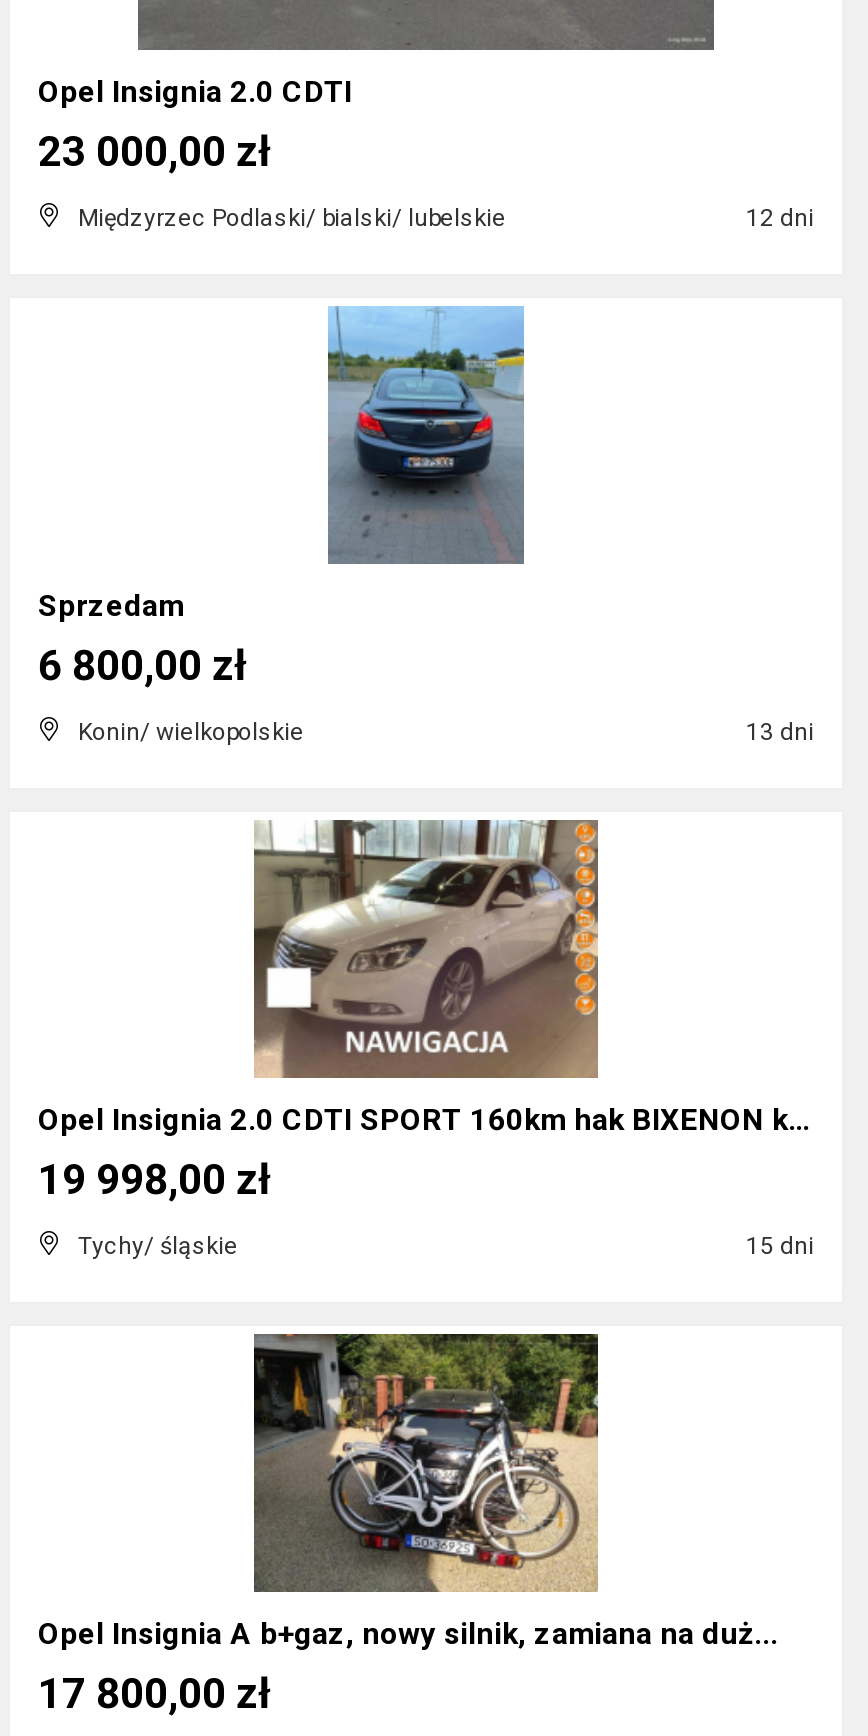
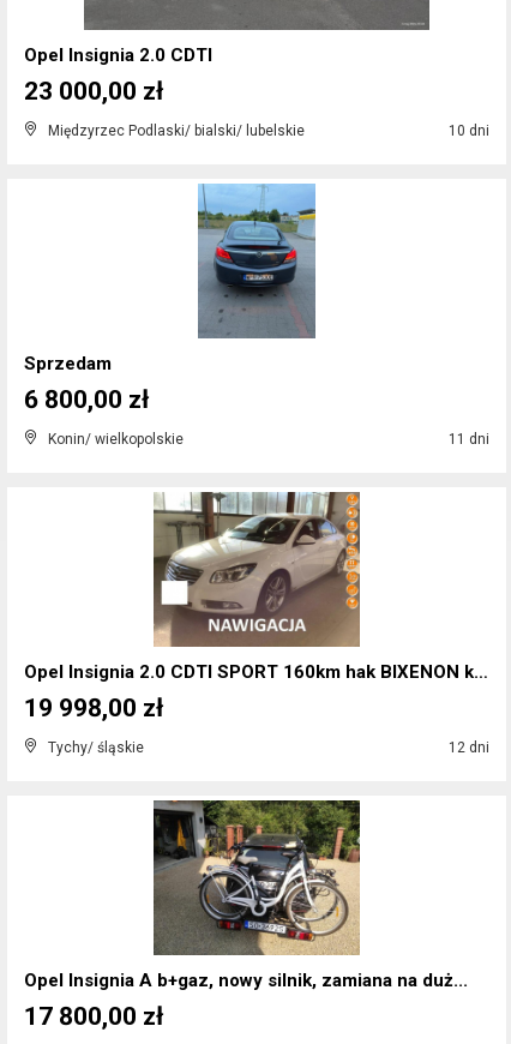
- 12 dni
+ 10 dni

- 13 dni
+ 11 dni

- 15 dni
+ 12 dni
